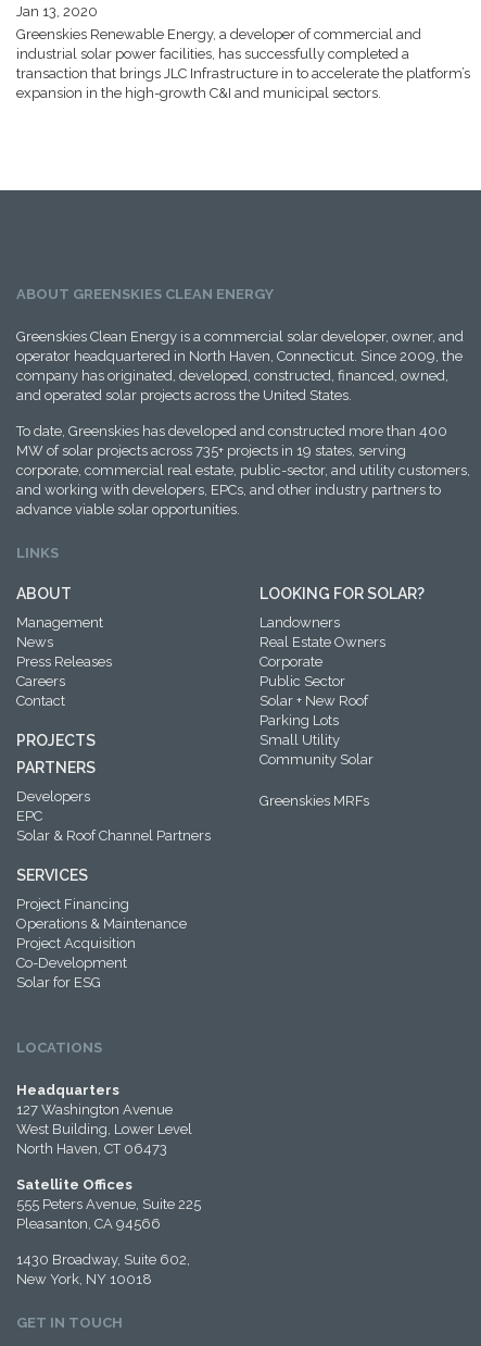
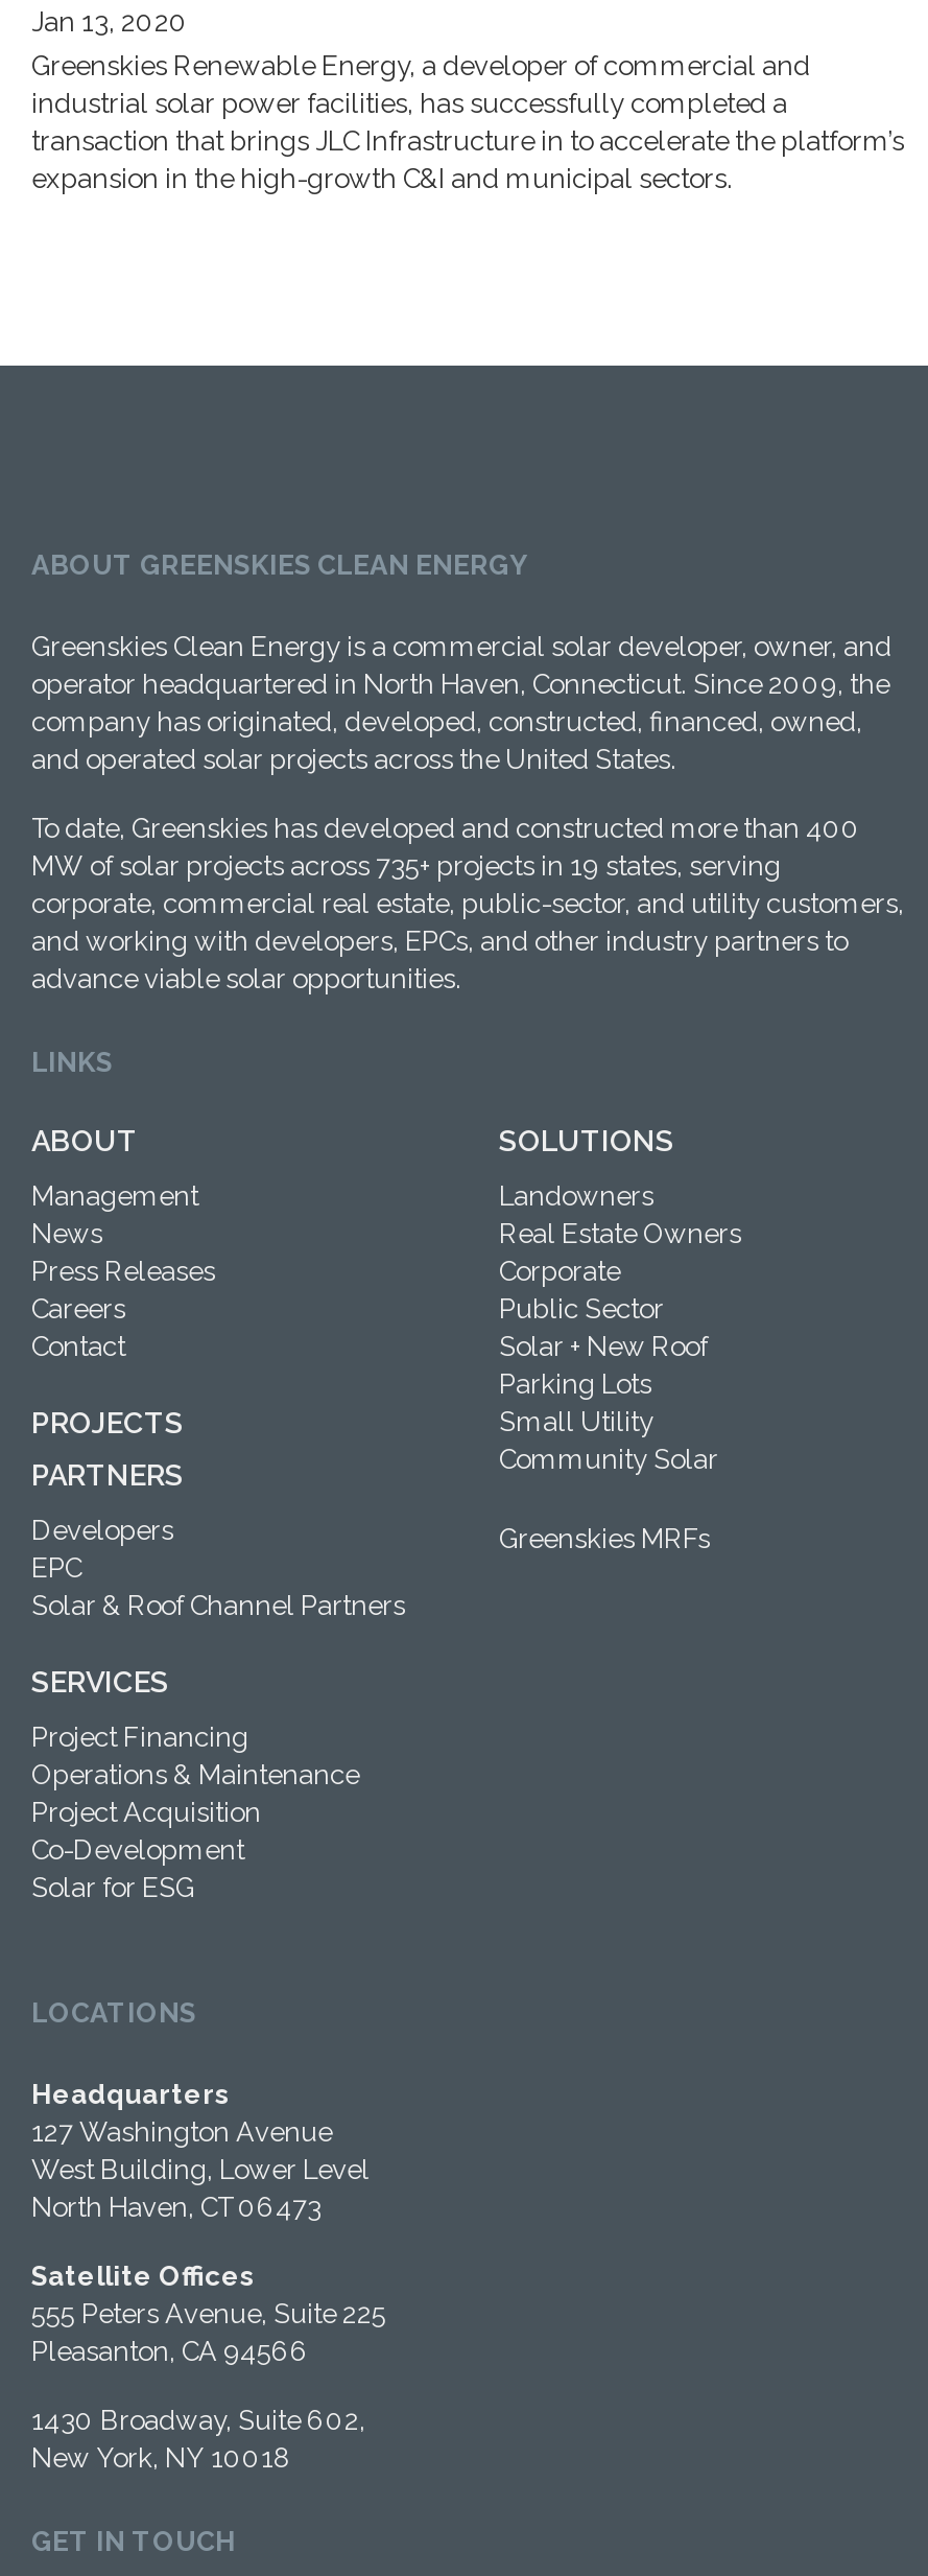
- LOOKING FOR SOLAR?
+ SOLUTIONS
